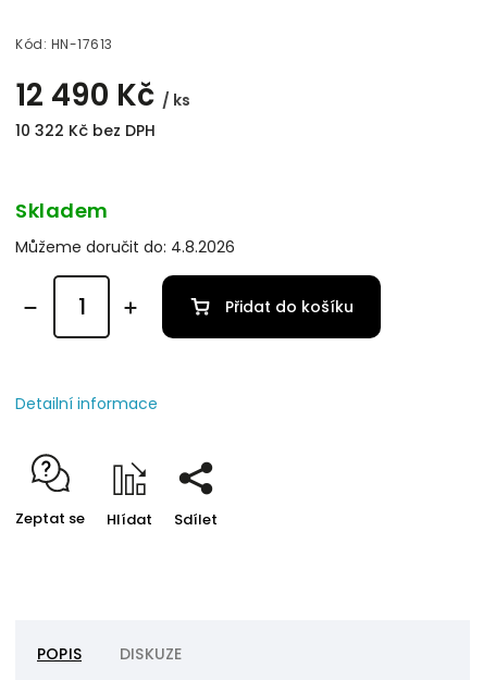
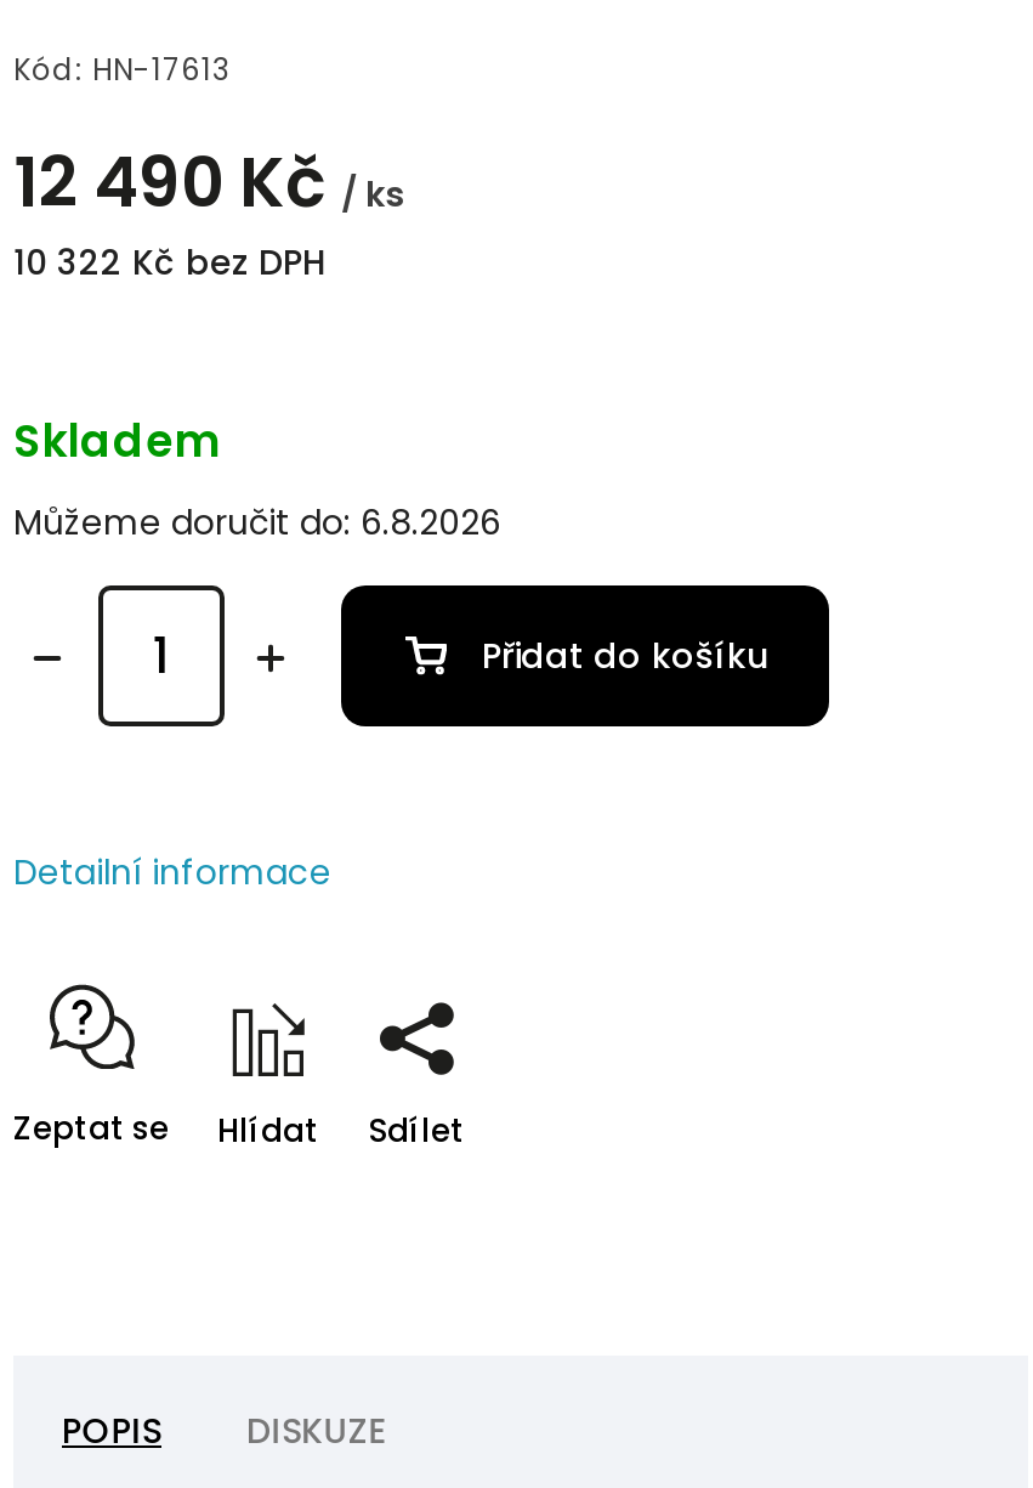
- Můžeme doručit do: 4.8.2026
+ Můžeme doručit do: 6.8.2026
